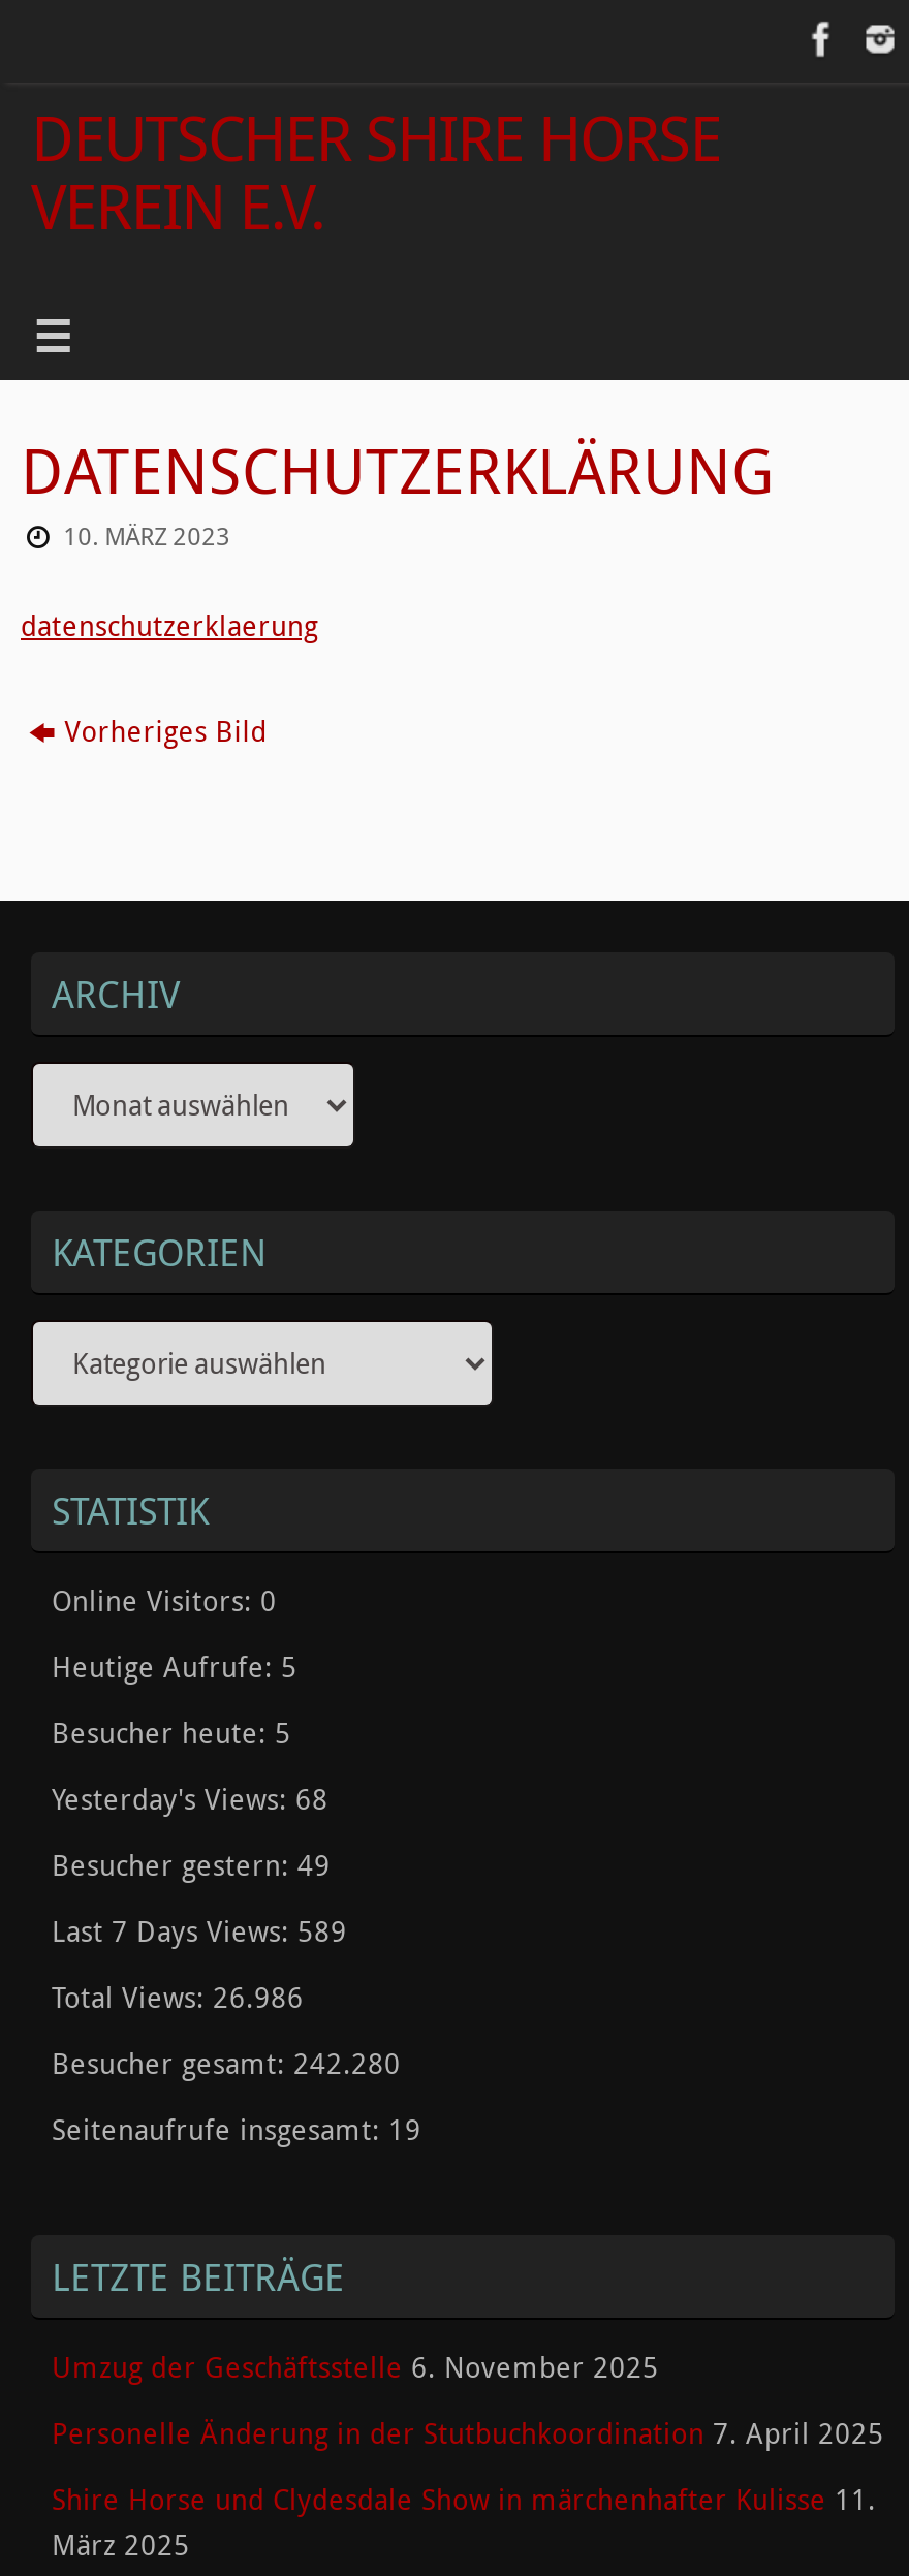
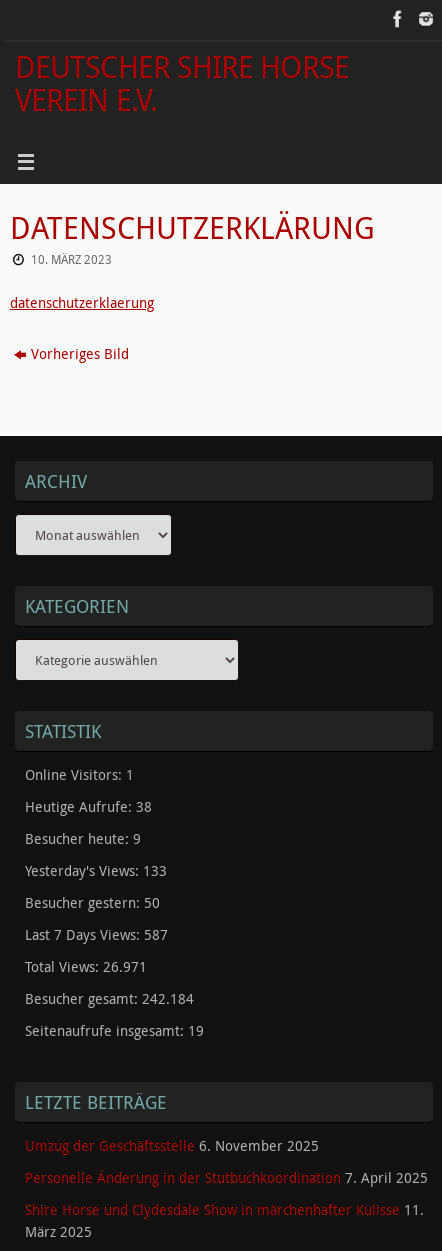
- Online Visitors: 0
+ Online Visitors: 1

- Heutige Aufrufe: 5
+ Heutige Aufrufe: 38

- Besucher heute: 5
+ Besucher heute: 9

- Yesterday's Views: 68
+ Yesterday's Views: 133

- Besucher gestern: 49
+ Besucher gestern: 50

- Last 7 Days Views: 589
+ Last 7 Days Views: 587

- Total Views: 26.986
+ Total Views: 26.971

- Besucher gesamt: 242.280
+ Besucher gesamt: 242.184
